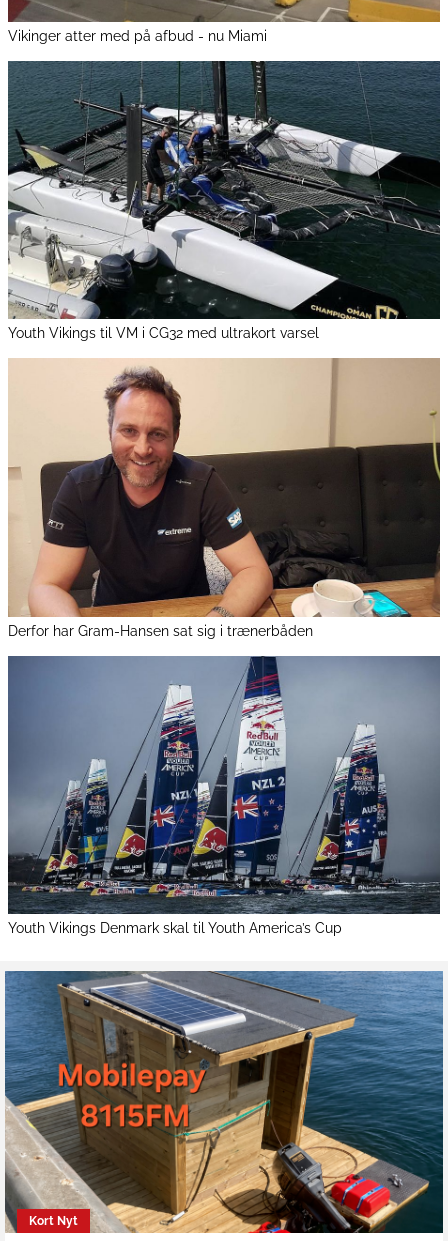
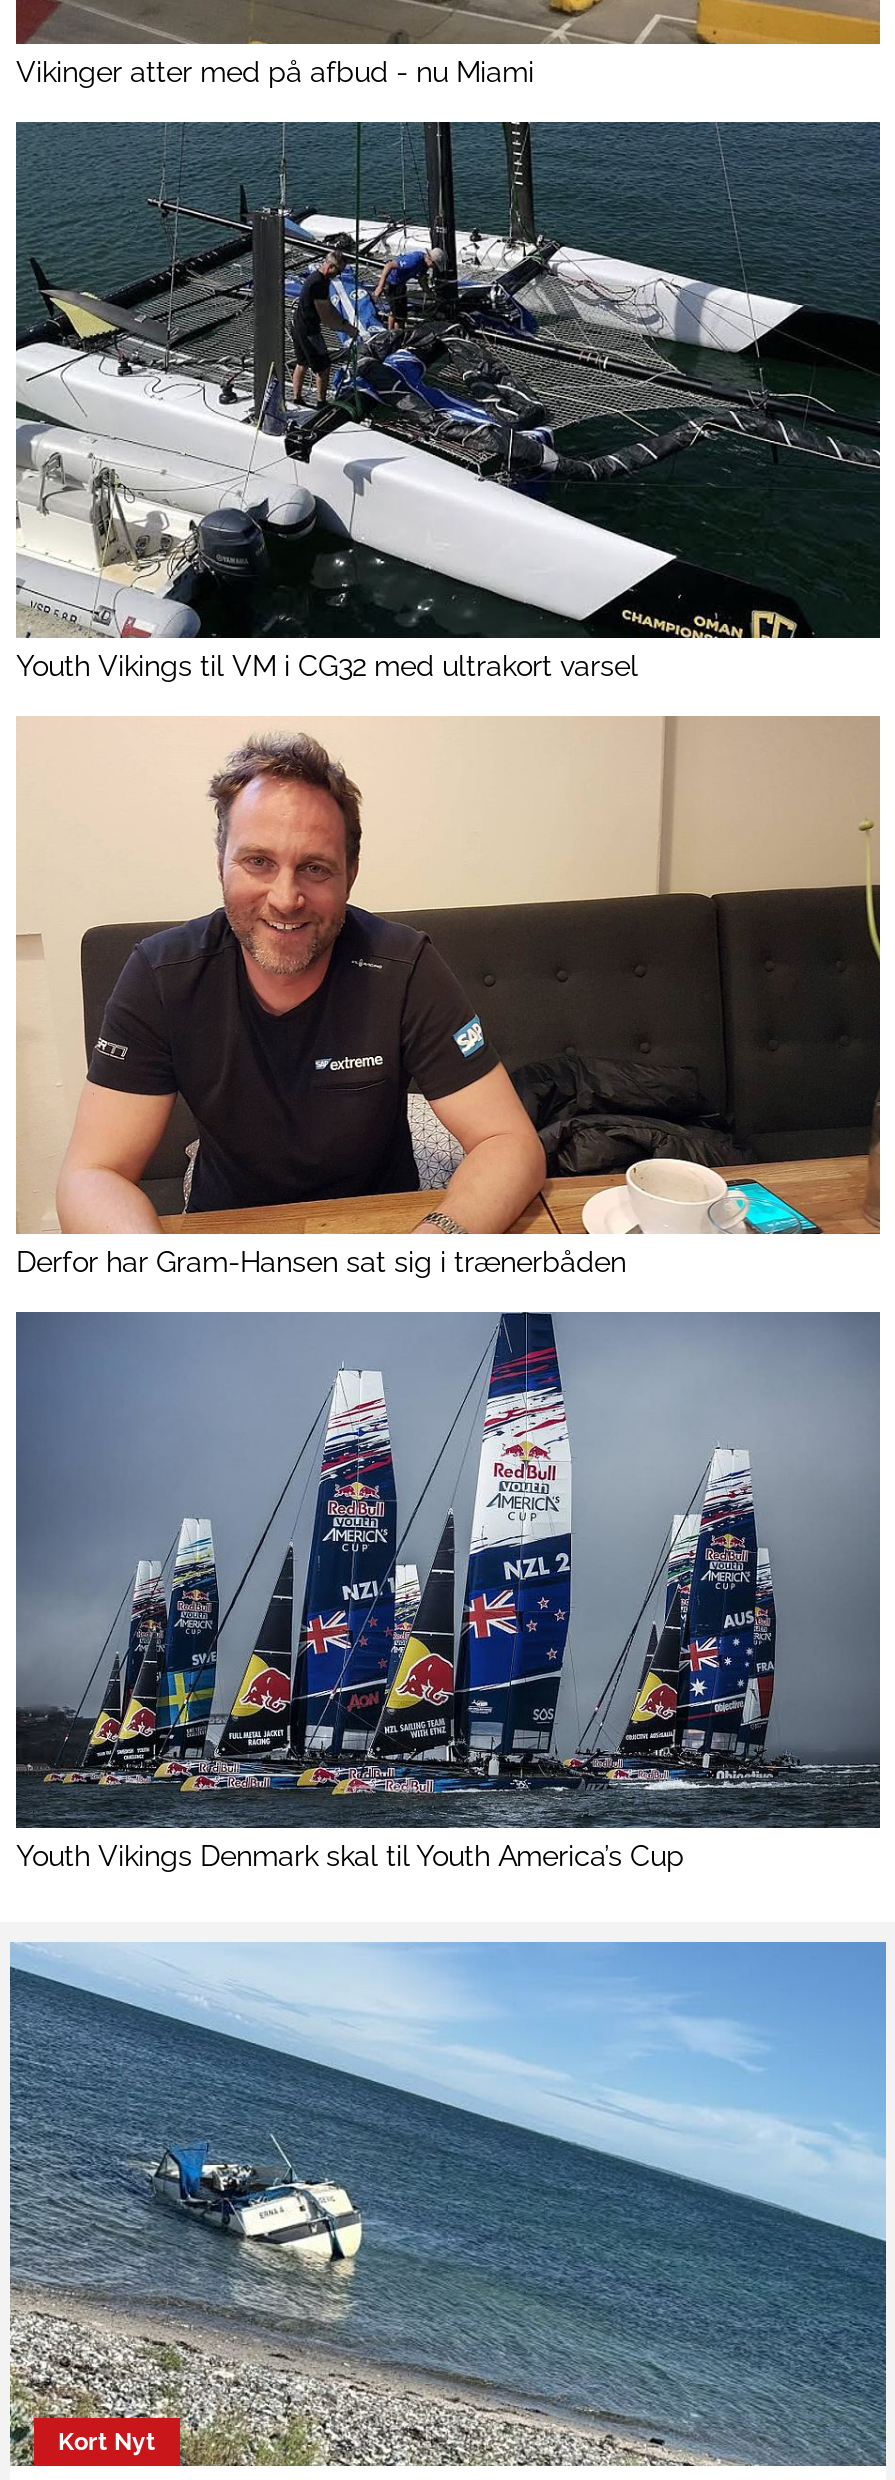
- [image]
+ [image]
